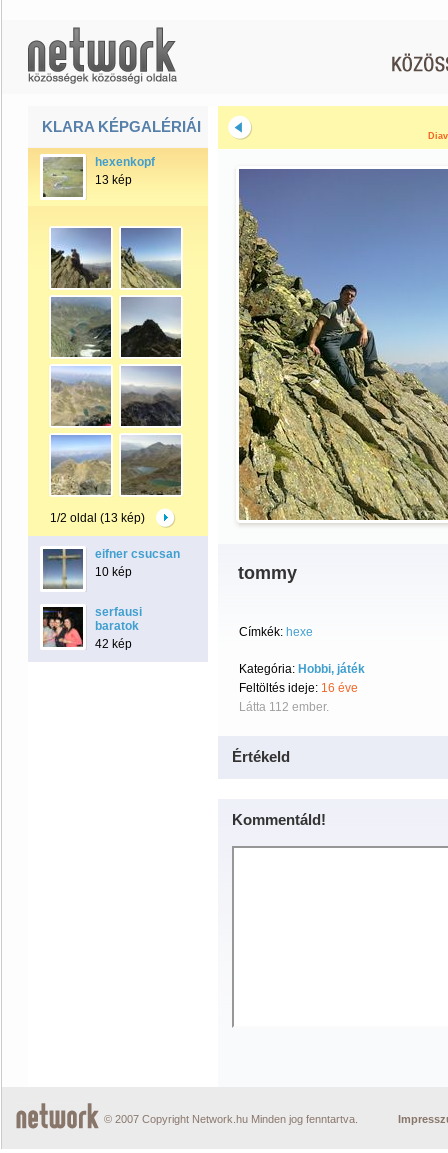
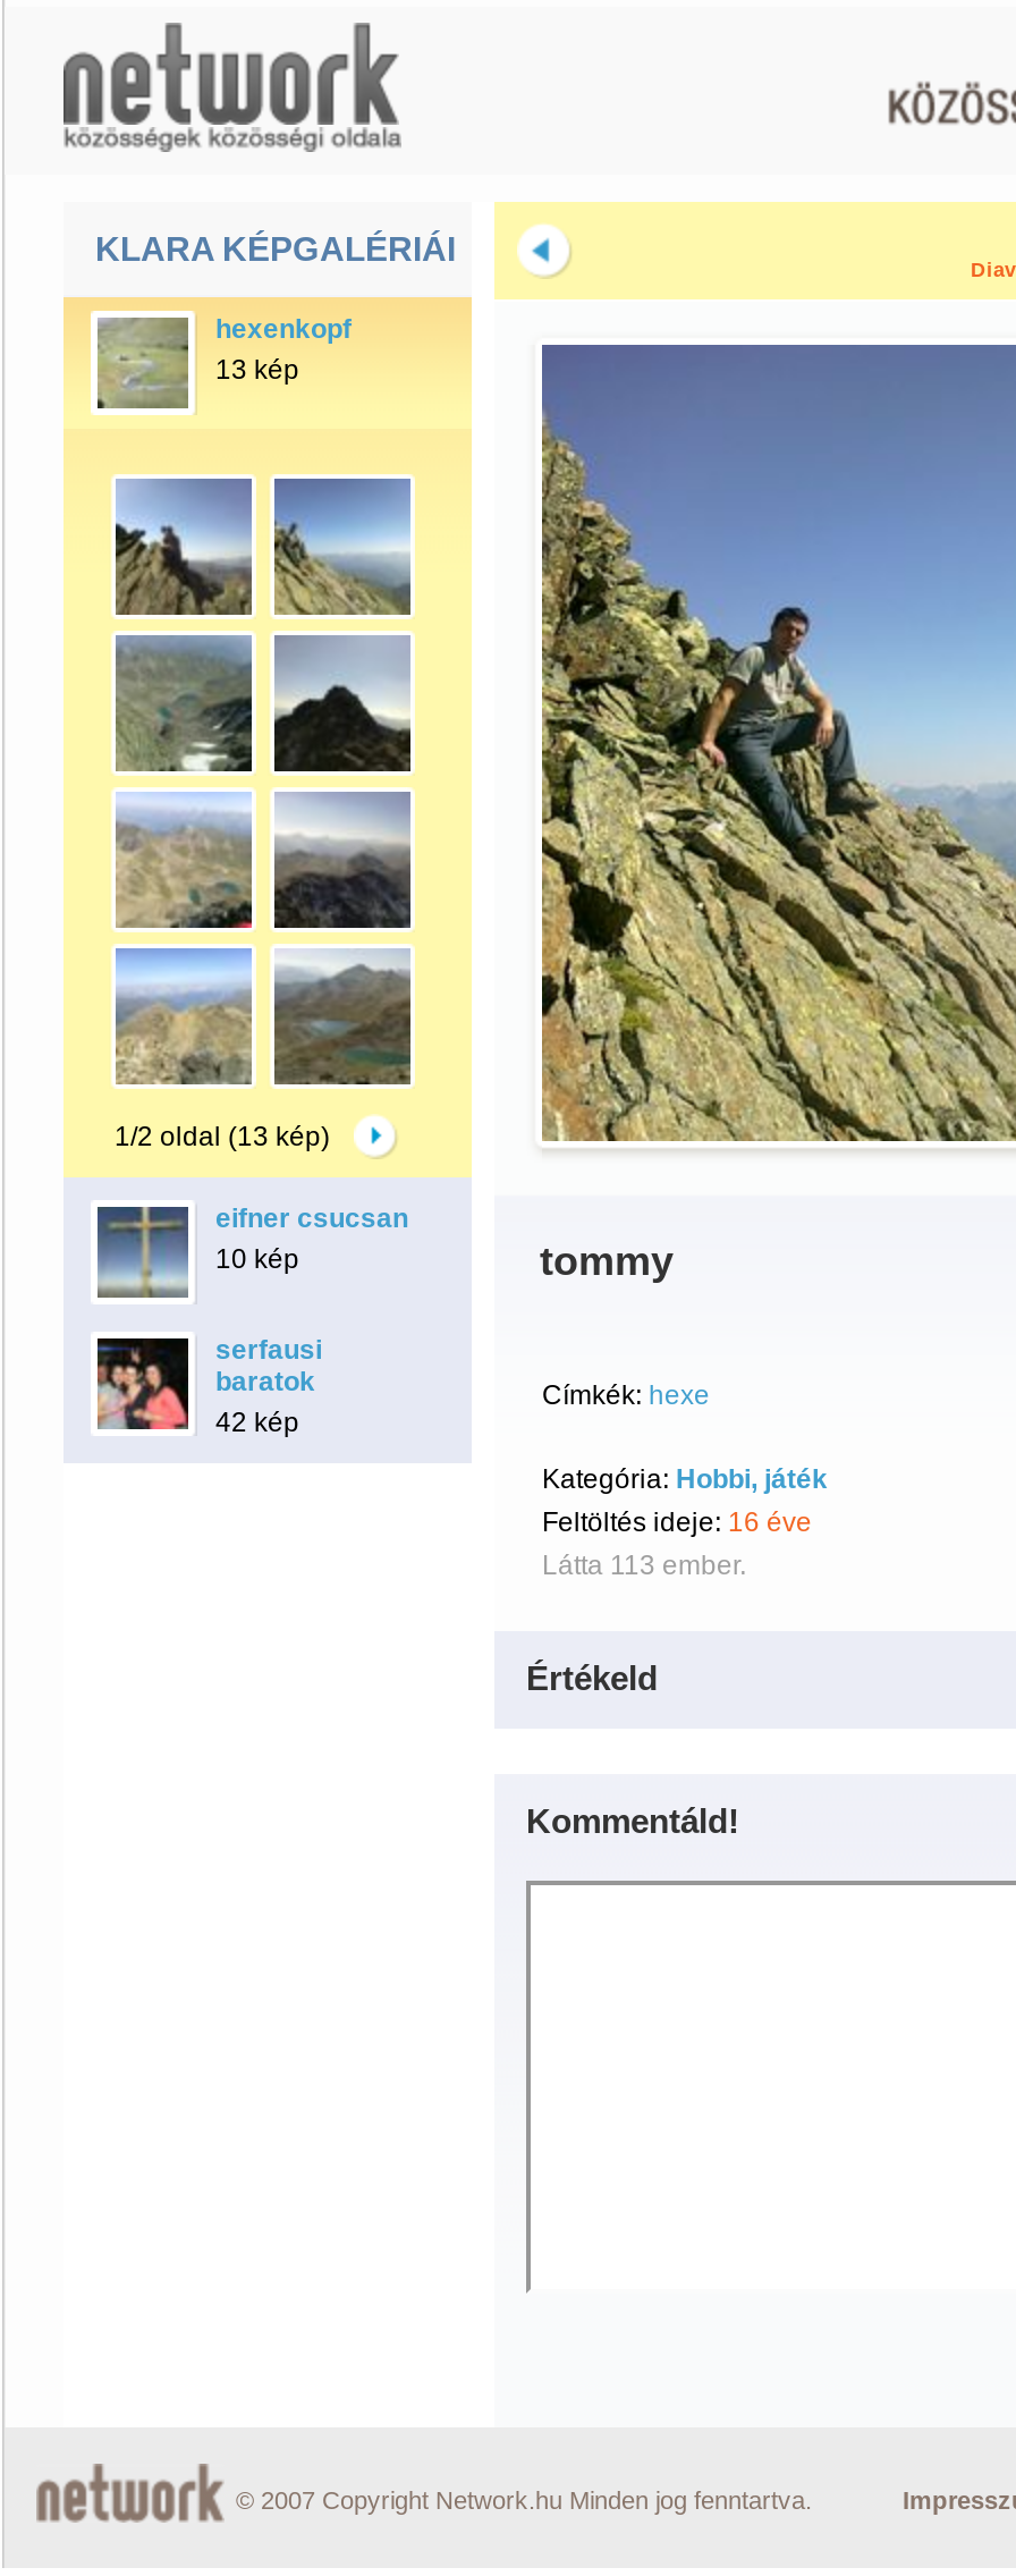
- Látta 112 ember.
+ Látta 113 ember.
